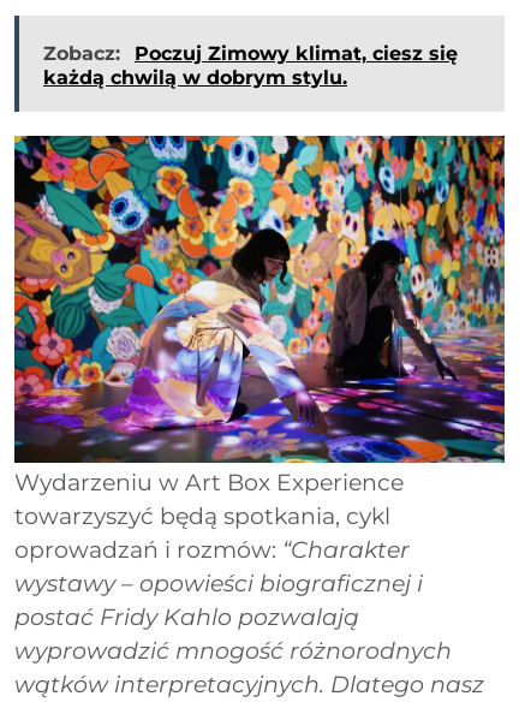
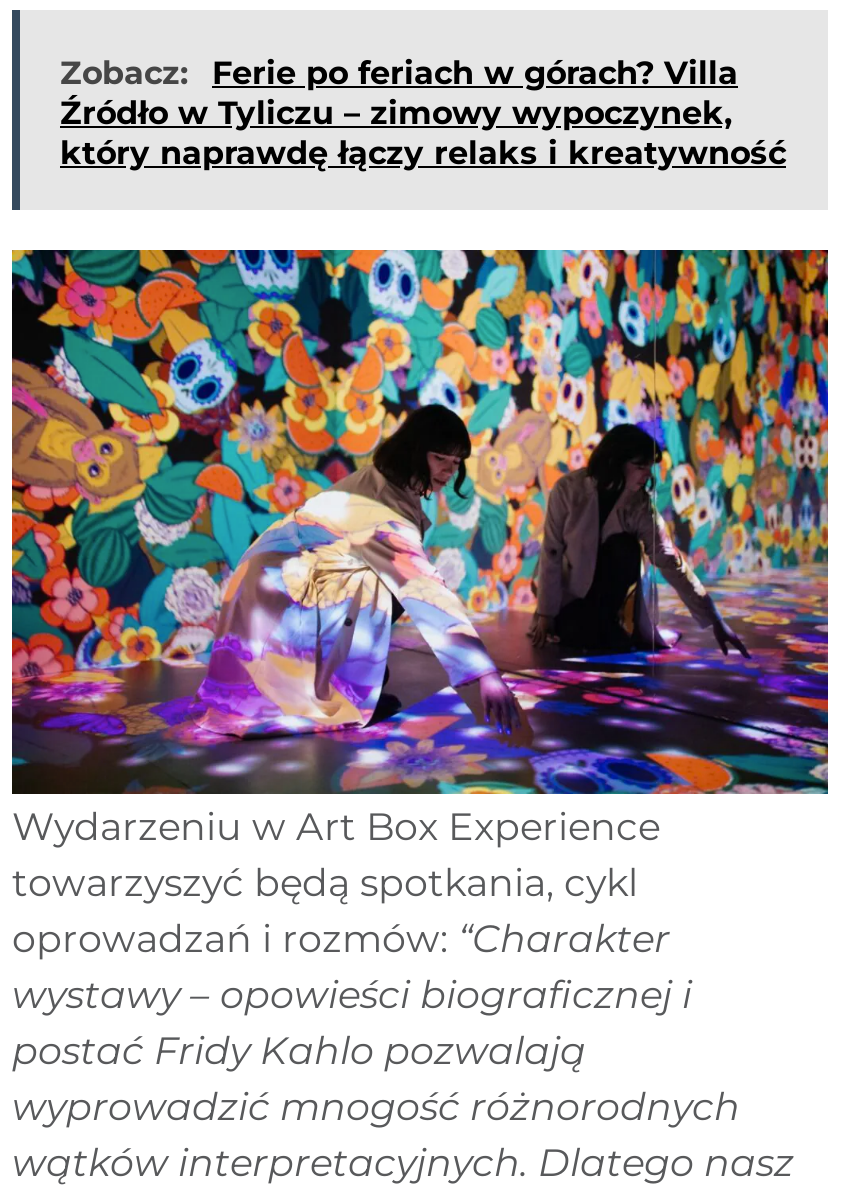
- Poczuj Zimowy klimat, ciesz się
- każdą chwilą w dobrym stylu.
+ Ferie po feriach w górach? Villa
+ Źródło w Tyliczu – zimowy wypoczynek,
+ który naprawdę łączy relaks i kreatywność
